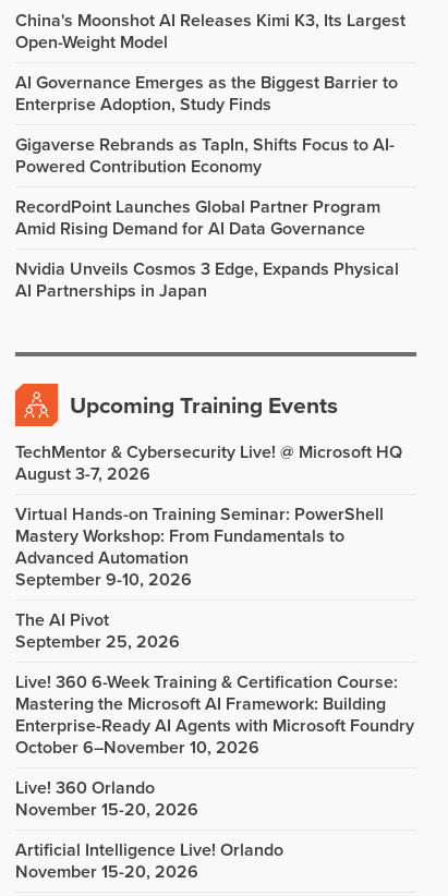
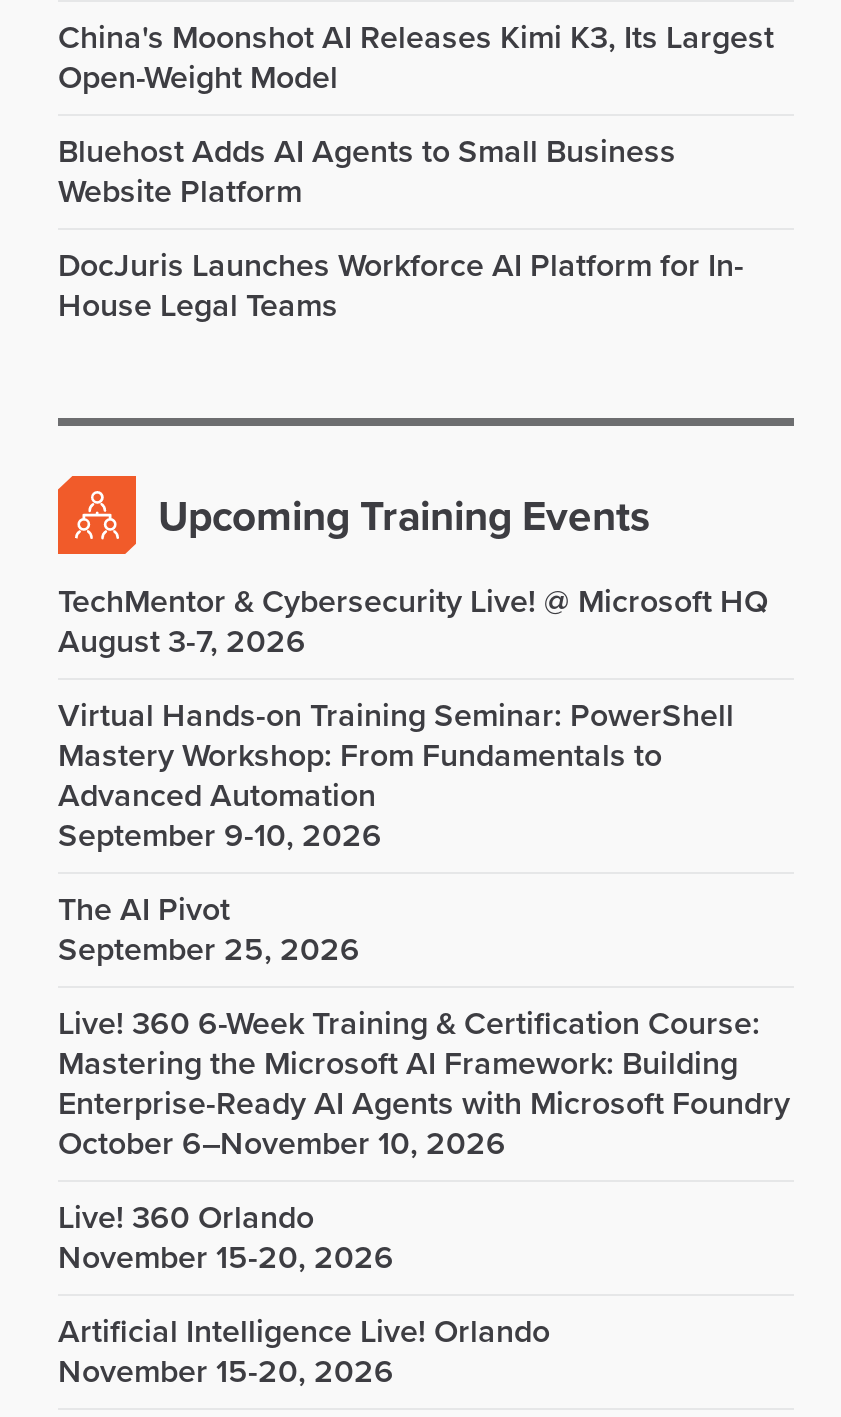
- AI Governance Emerges as the Biggest Barrier to
- Enterprise Adoption, Study Finds
- Gigaverse Rebrands as TapIn, Shifts Focus to AI-
- Powered Contribution Economy
- RecordPoint Launches Global Partner Program
- Amid Rising Demand for AI Data Governance
- Nvidia Unveils Cosmos 3 Edge, Expands Physical
- AI Partnerships in Japan
+ Bluehost Adds AI Agents to Small Business
+ Website Platform
+ DocJuris Launches Workforce AI Platform for In-
+ House Legal Teams
